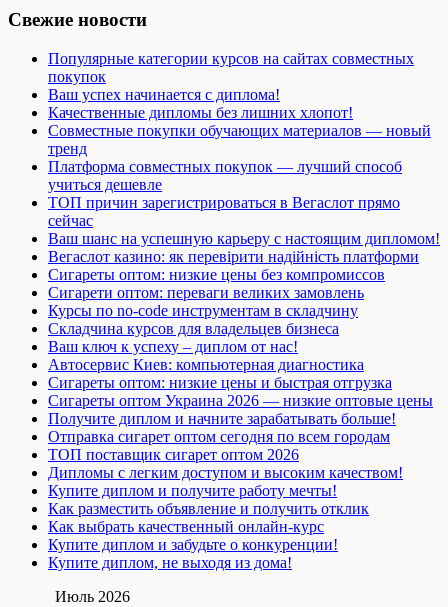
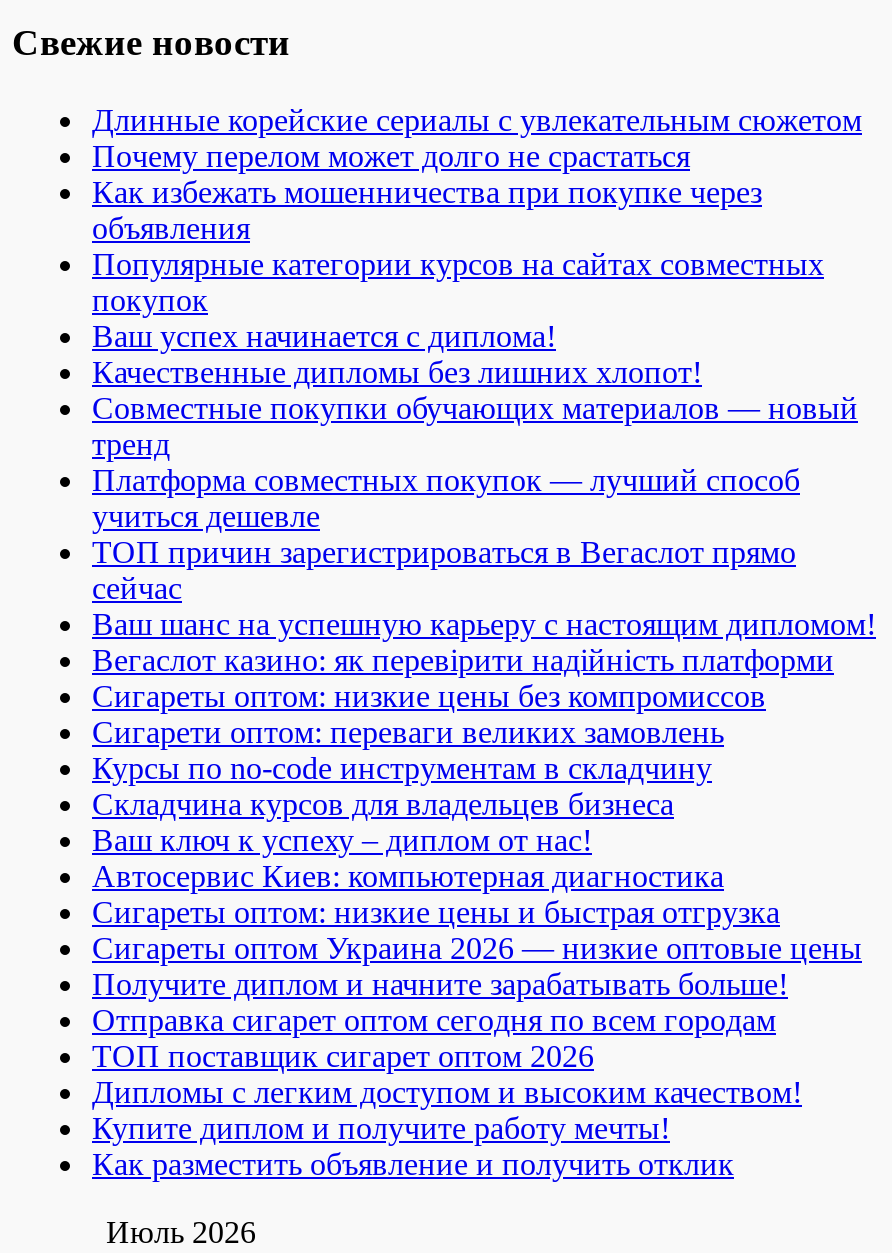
+ Длинные корейские сериалы с увлекательным сюжетом
+ Почему перелом может долго не срастаться
+ Как избежать мошенничества при покупке через
+ объявления

moved down: Популярные категории курсов на сайтах совместных | покупок | Ваш успех начинается с диплома! | ... | Купите диплом и получите работу мечты! | Как разместить объявление и получить отклик

- Как выбрать качественный онлайн-курс
- Купите диплом и забудьте о конкуренции!
- Купите диплом, не выходя из дома!
